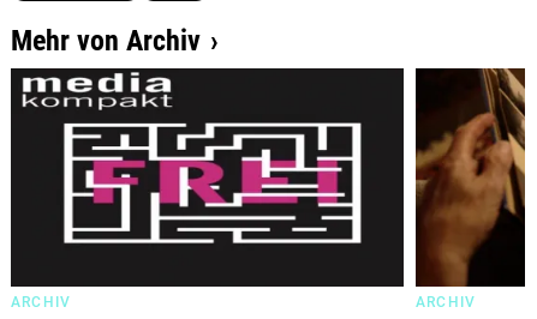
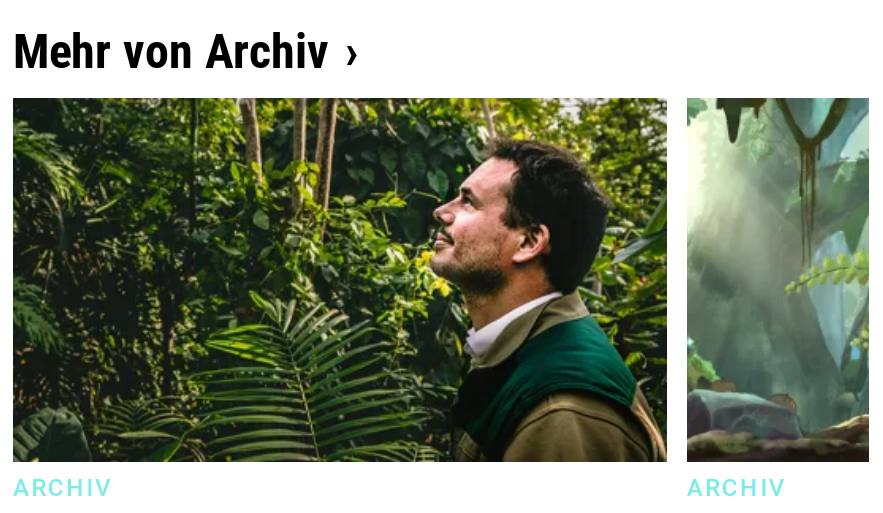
- [image]
+ [image]

- [image]
+ [image]
